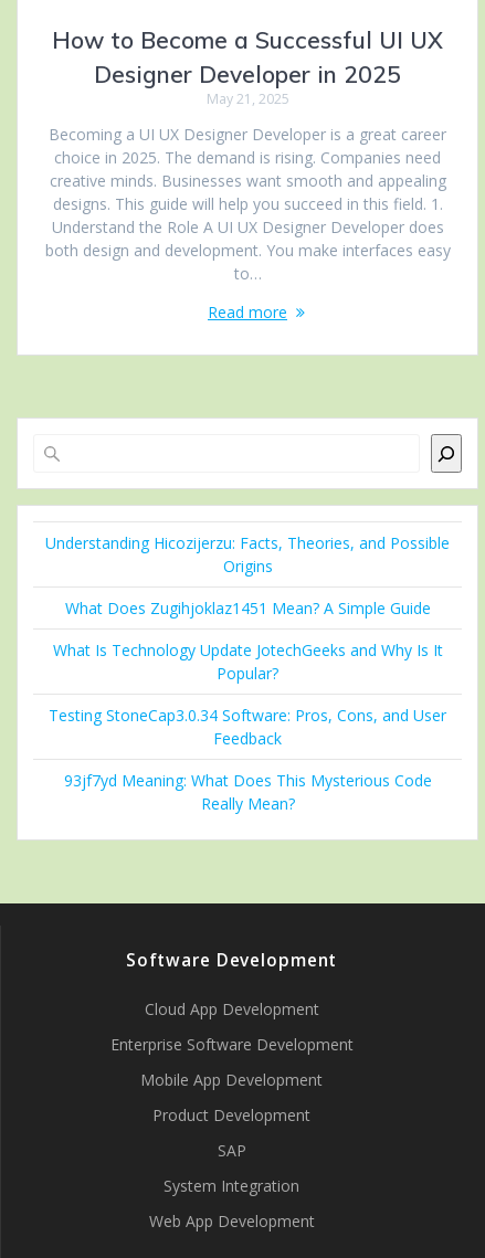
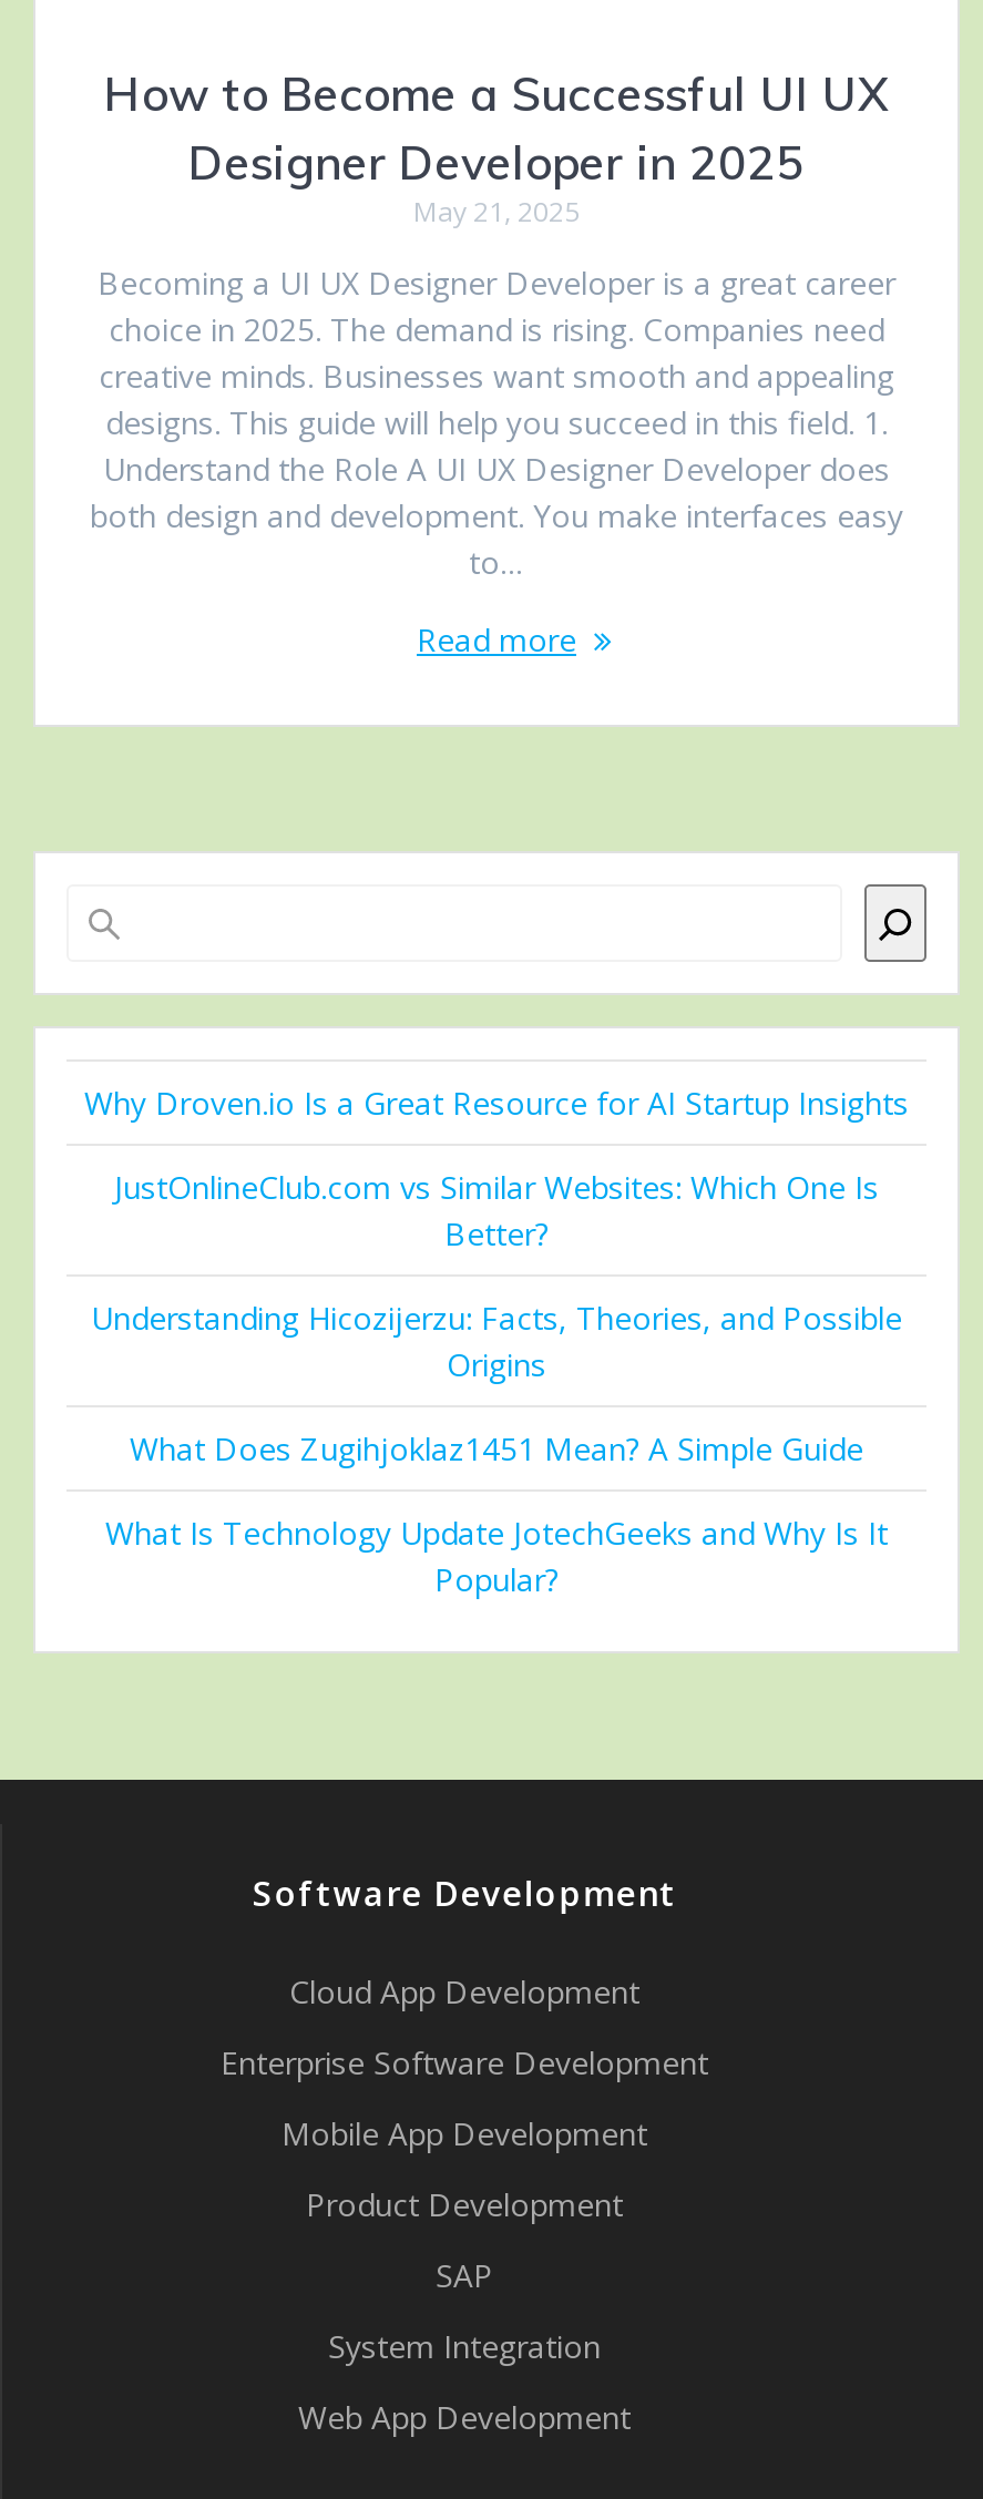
+ Why Droven.io Is a Great Resource for AI Startup Insights
+ JustOnlineClub.com vs Similar Websites: Which One Is
+ Better?

moved down: Understanding Hicozijerzu: Facts, Theories, and Possible | Origins | What Does Zugihjoklaz1451 Mean? A Simple Guide | What Is Technology Update JotechGeeks and Why Is It | Popular?

- Testing StoneCap3.0.34 Software: Pros, Cons, and User
- Feedback
- 93jf7yd Meaning: What Does This Mysterious Code
- Really Mean?
